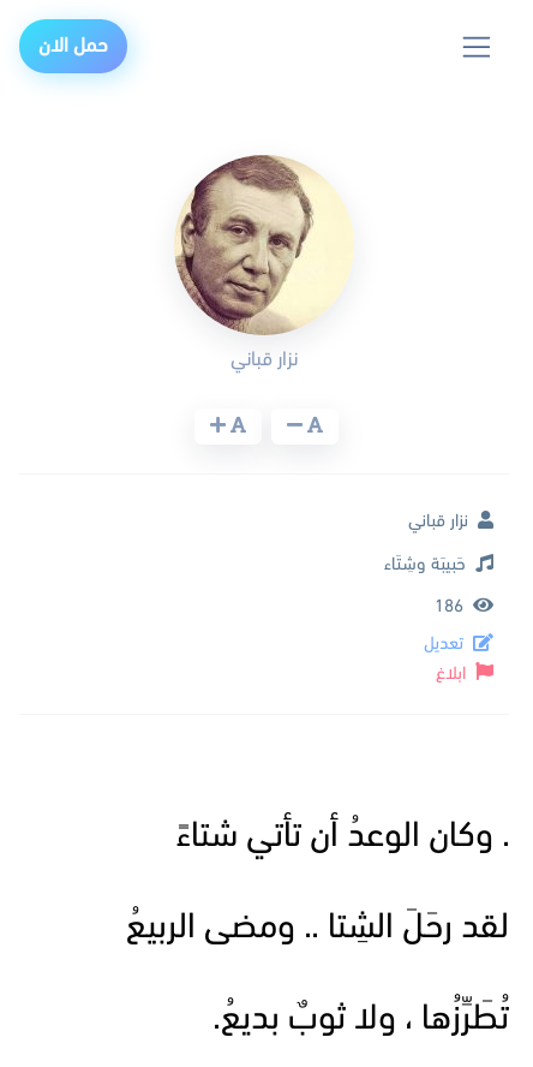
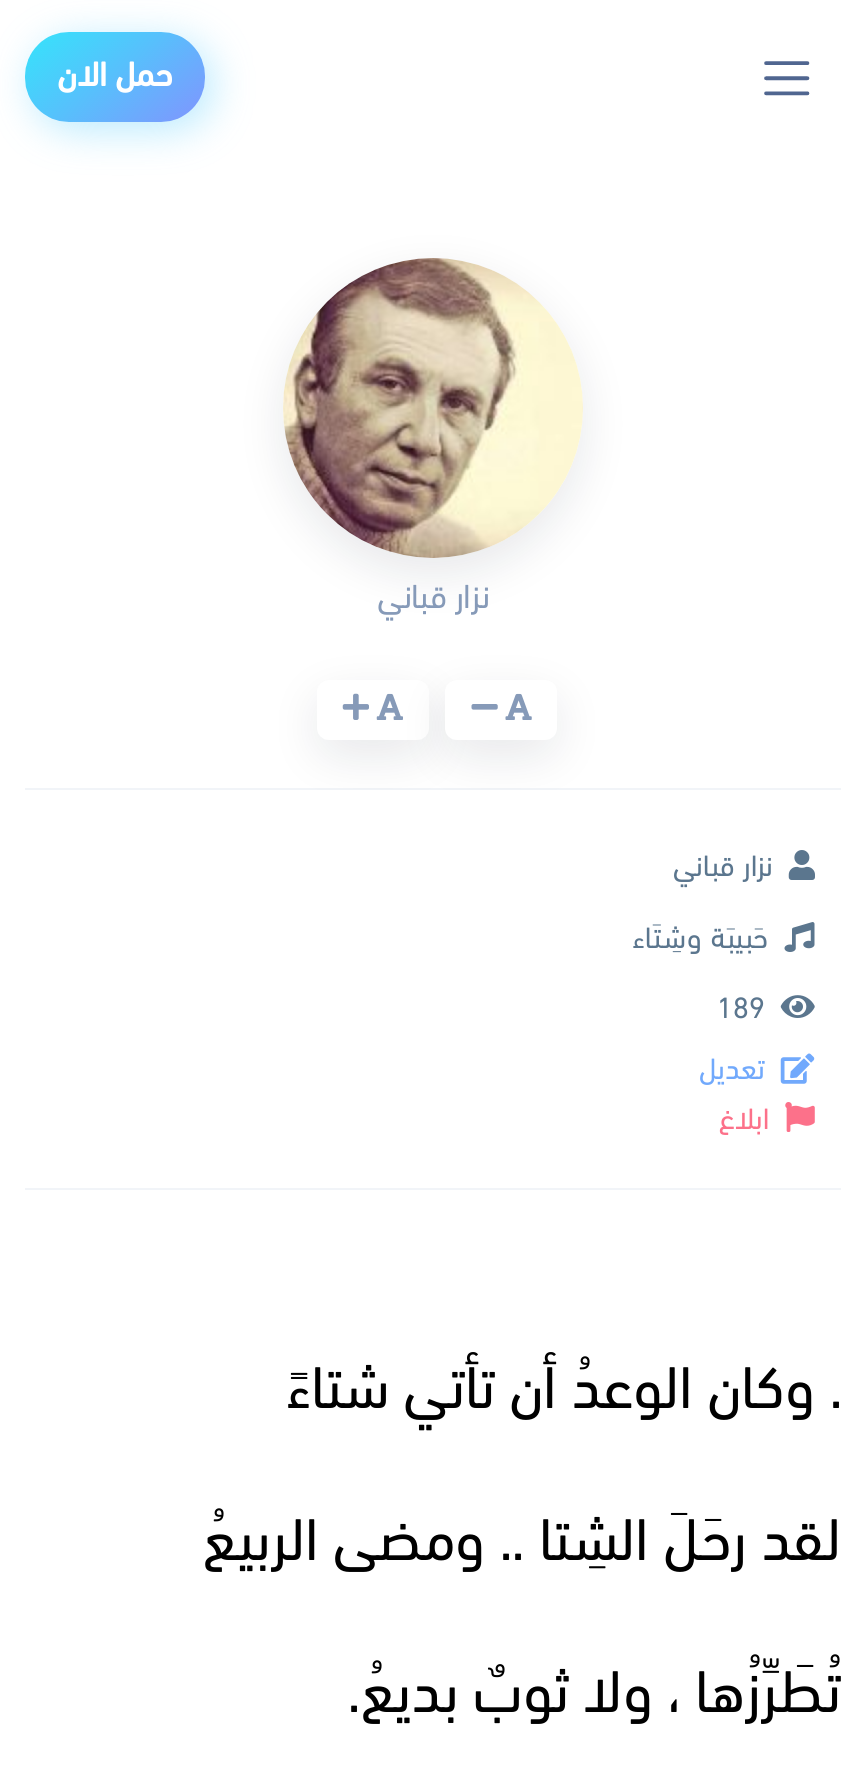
- 186
+ 189
